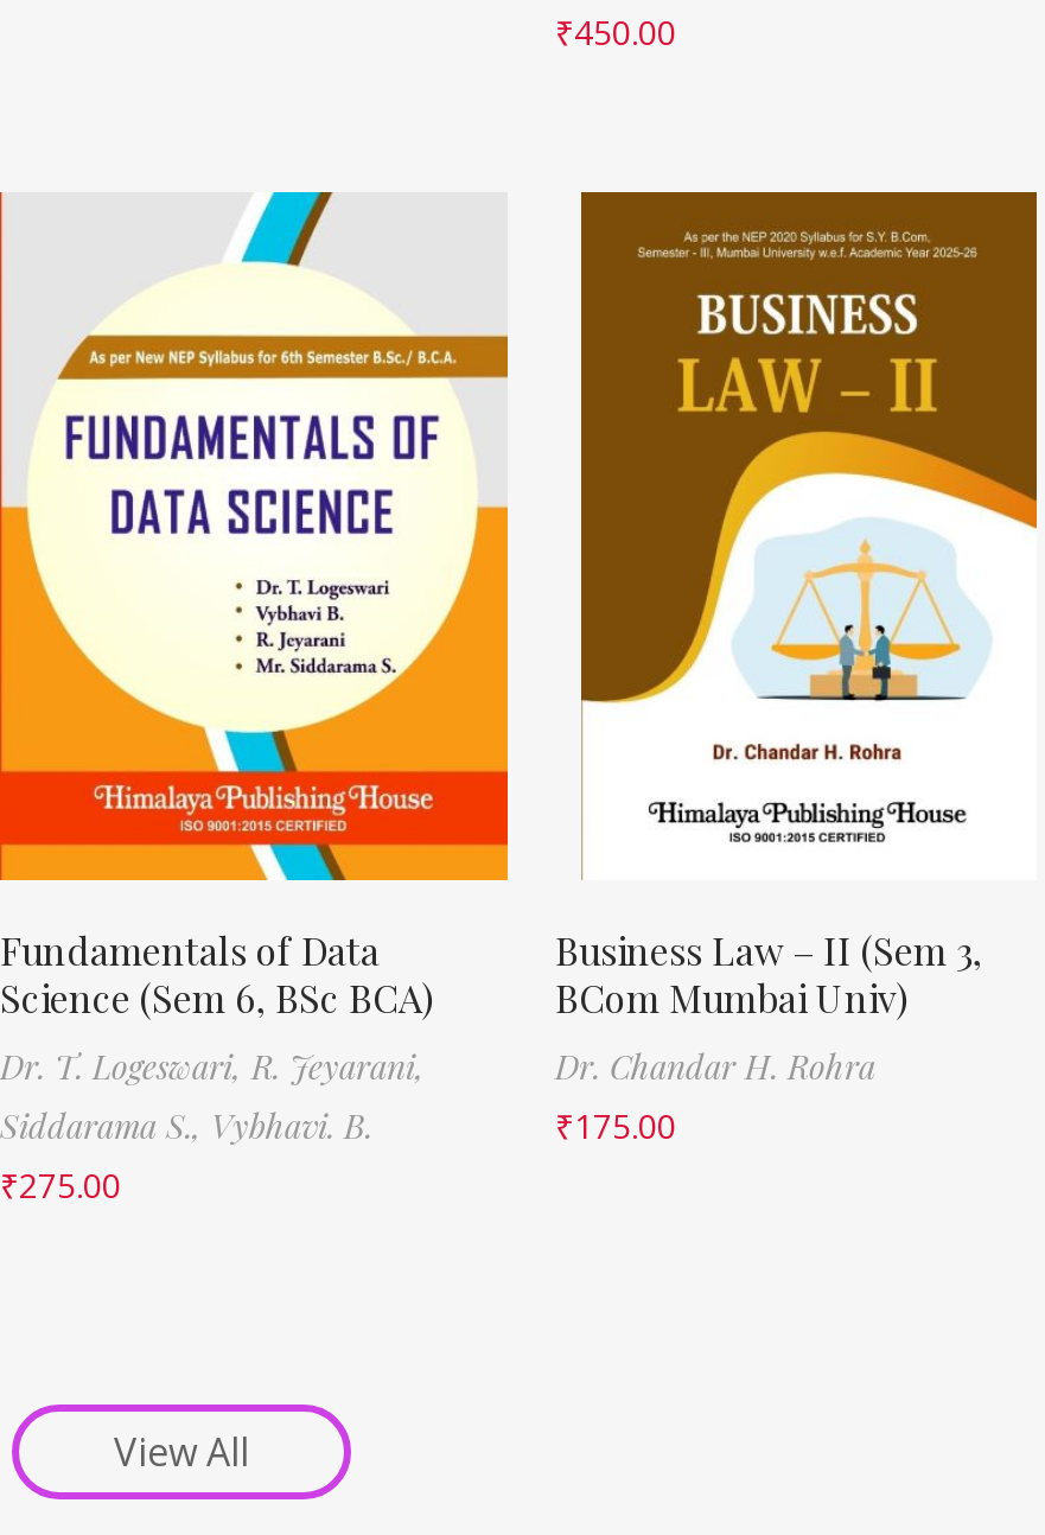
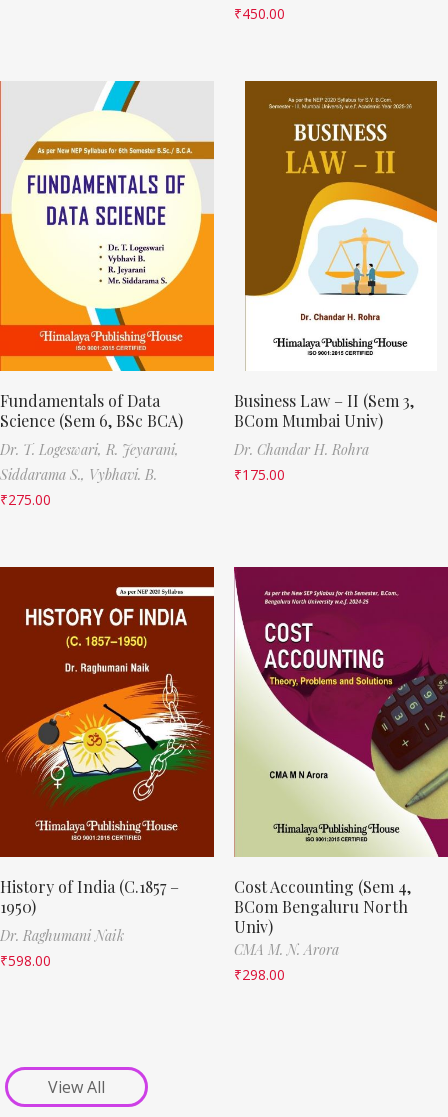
+ [image]
+ History of India (C.1857 –
+ 1950)
+ Dr. Raghumani Naik
+ ₹598.00

+ [image]
+ Cost Accounting (Sem 4,
+ BCom Bengaluru North
+ Univ)
+ CMA M. N. Arora
+ ₹298.00
